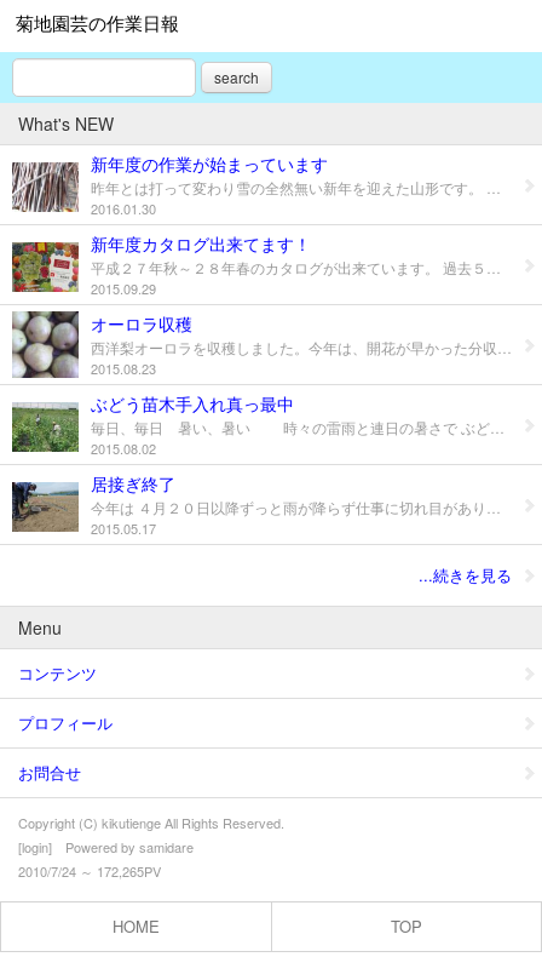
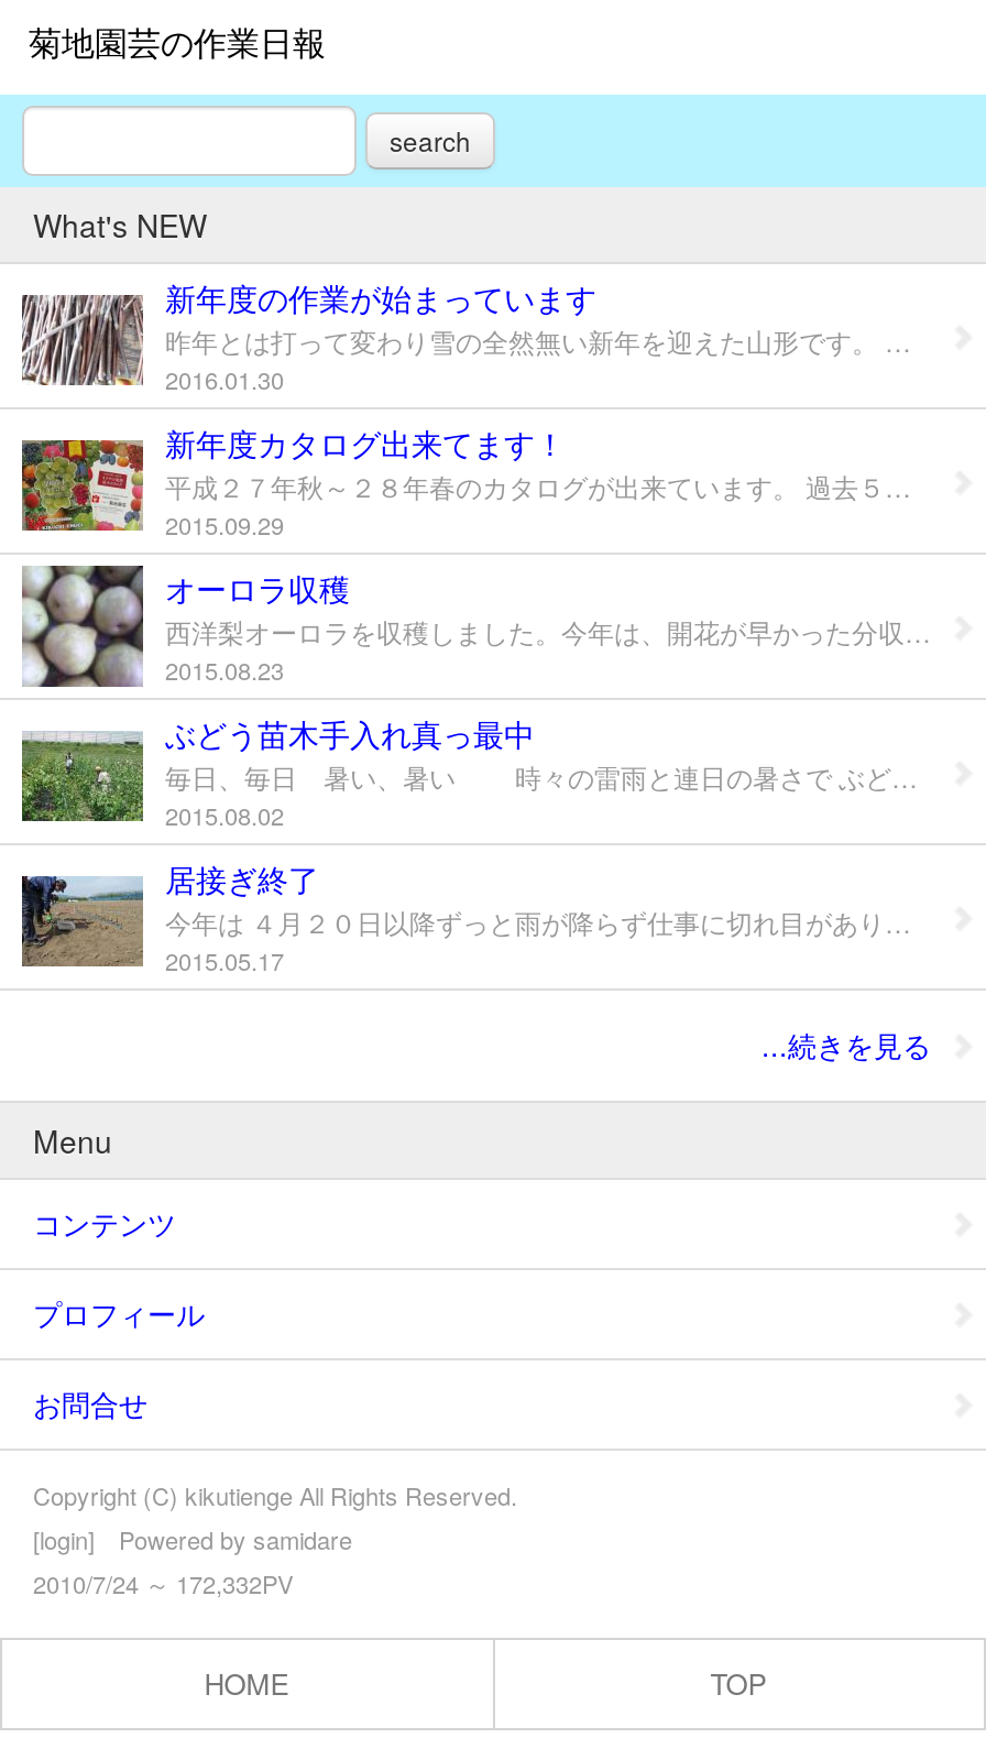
- 2010/7/24 ～ 172,265PV
+ 2010/7/24 ～ 172,332PV
